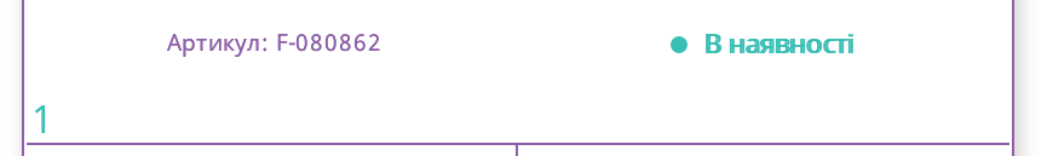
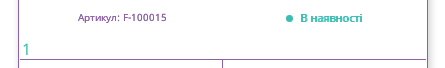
- Артикул: F-080862
+ Артикул: F-100015
